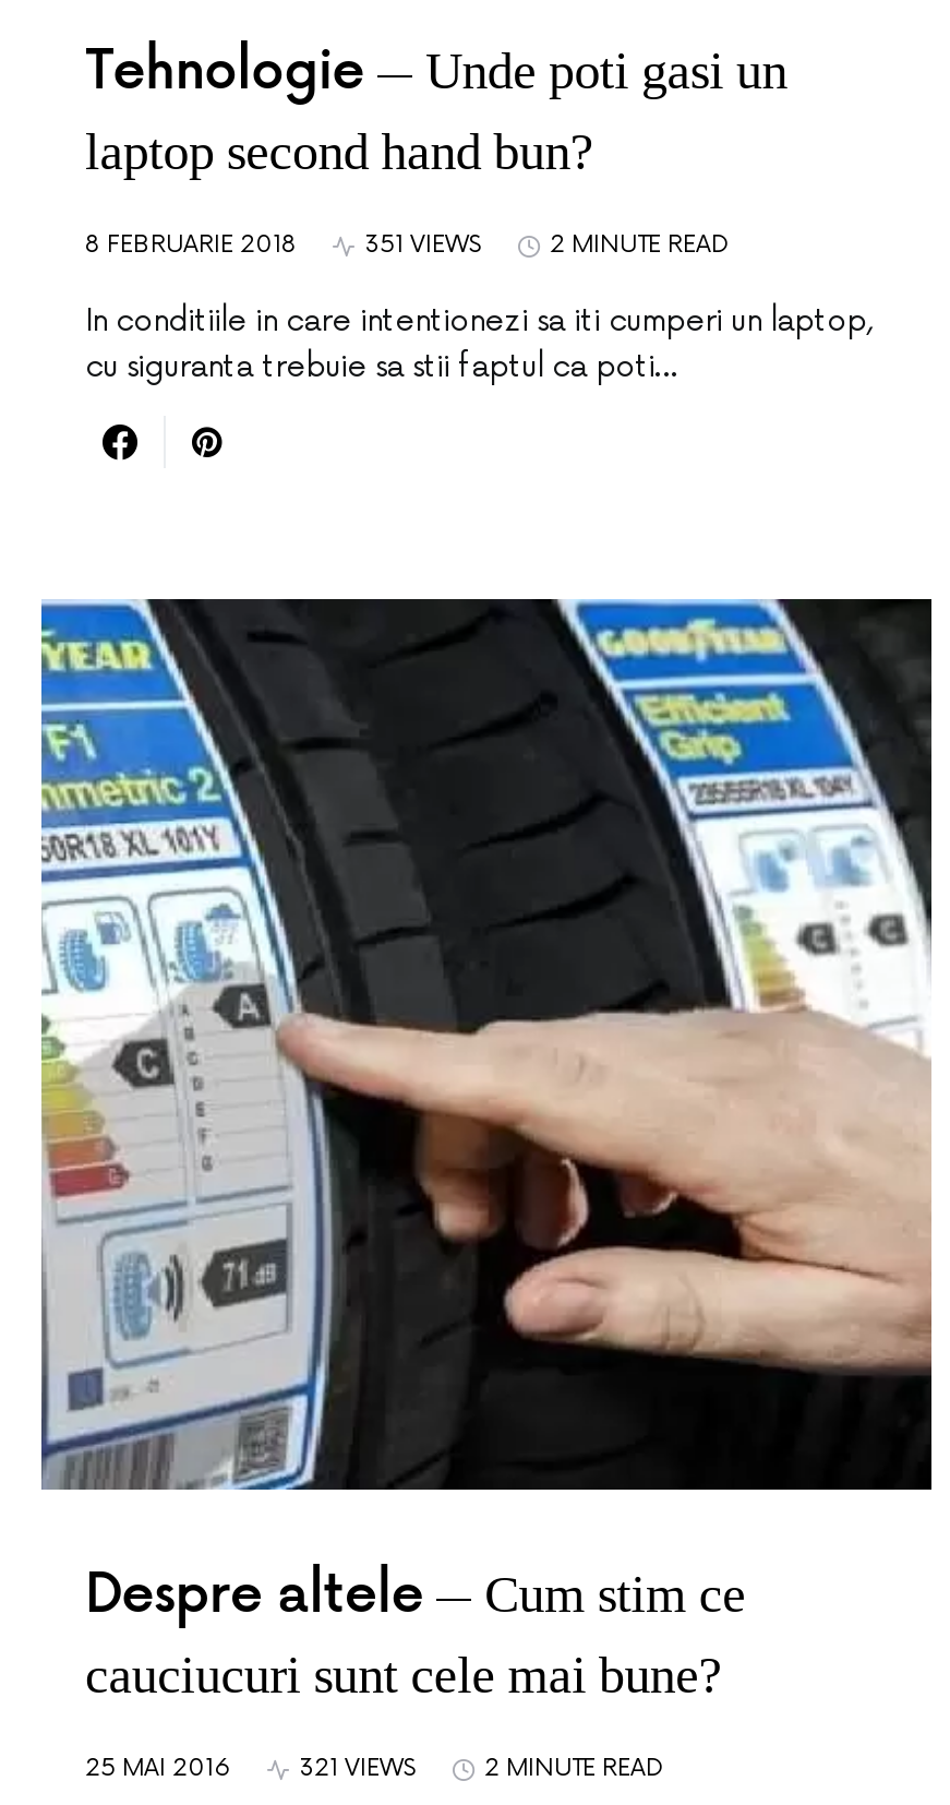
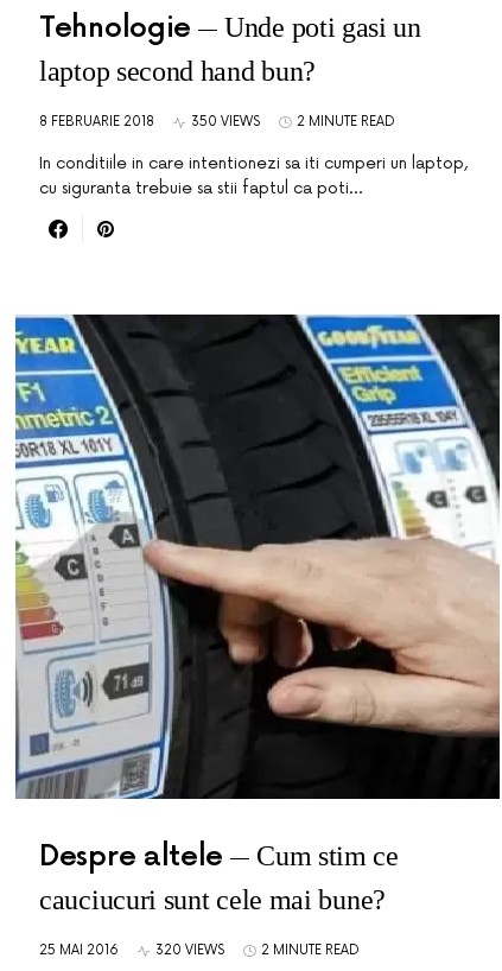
- 351 VIEWS
+ 350 VIEWS

- 321 VIEWS
+ 320 VIEWS
